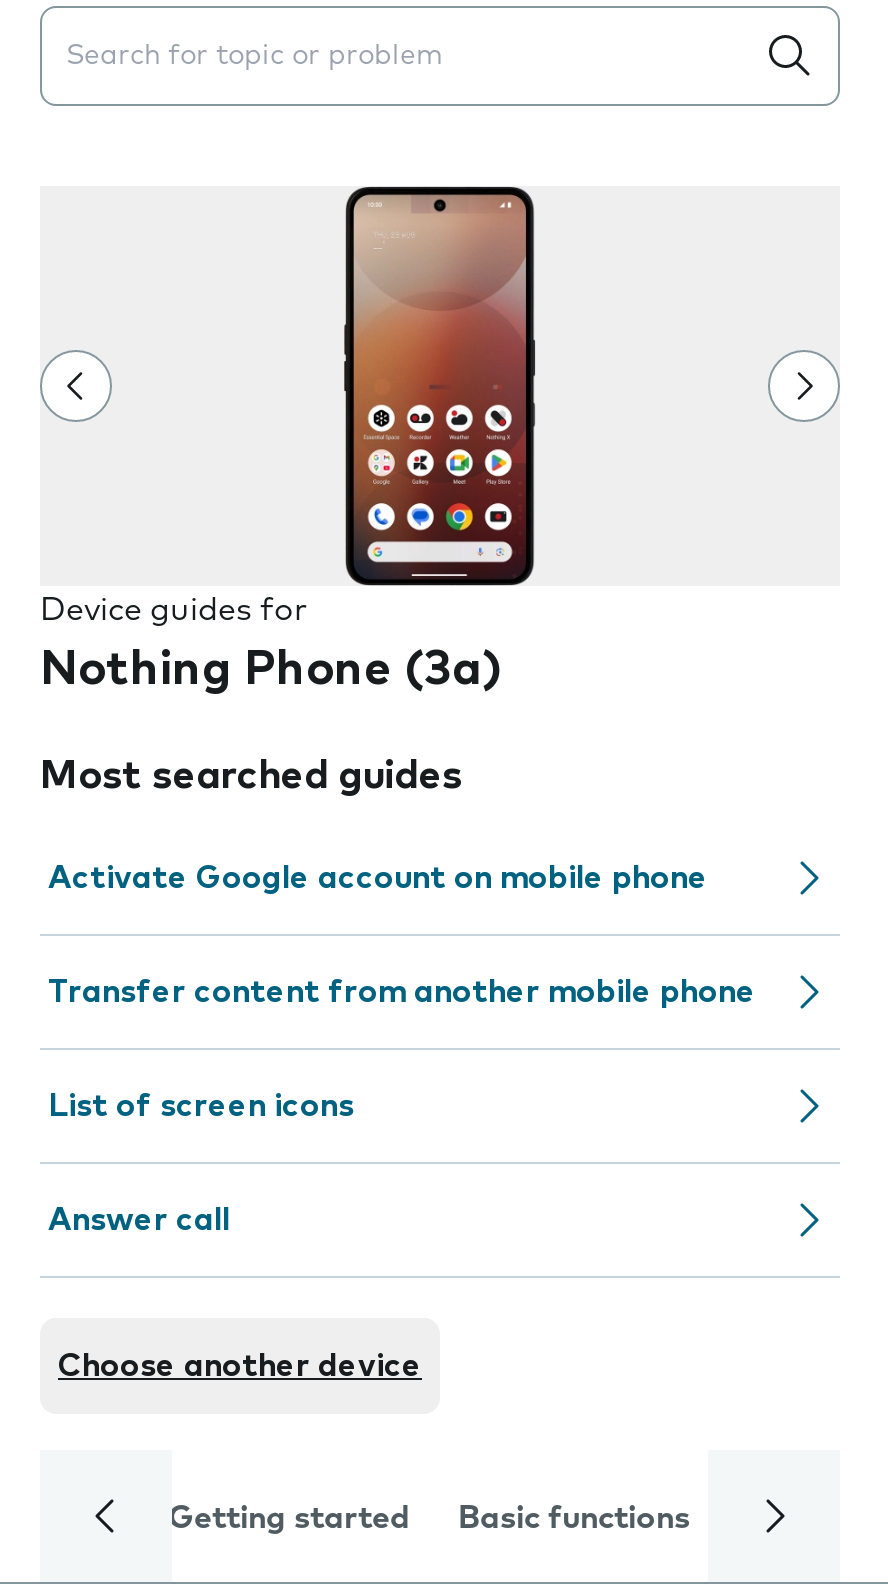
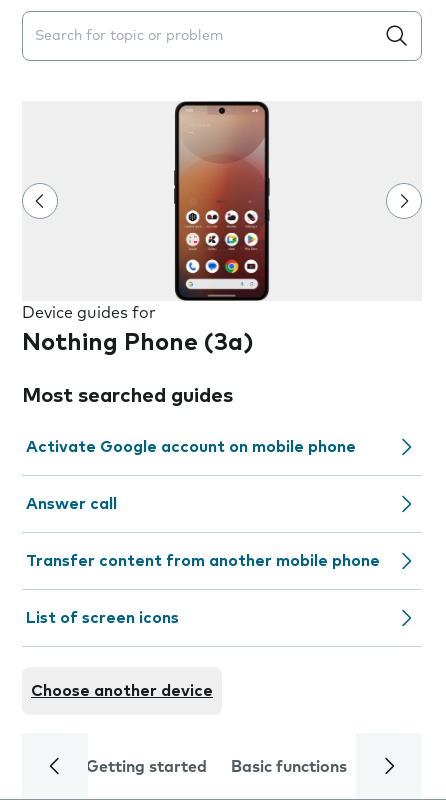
moved down: Transfer content from another mobile phone | List of screen icons

moved up: Answer call
